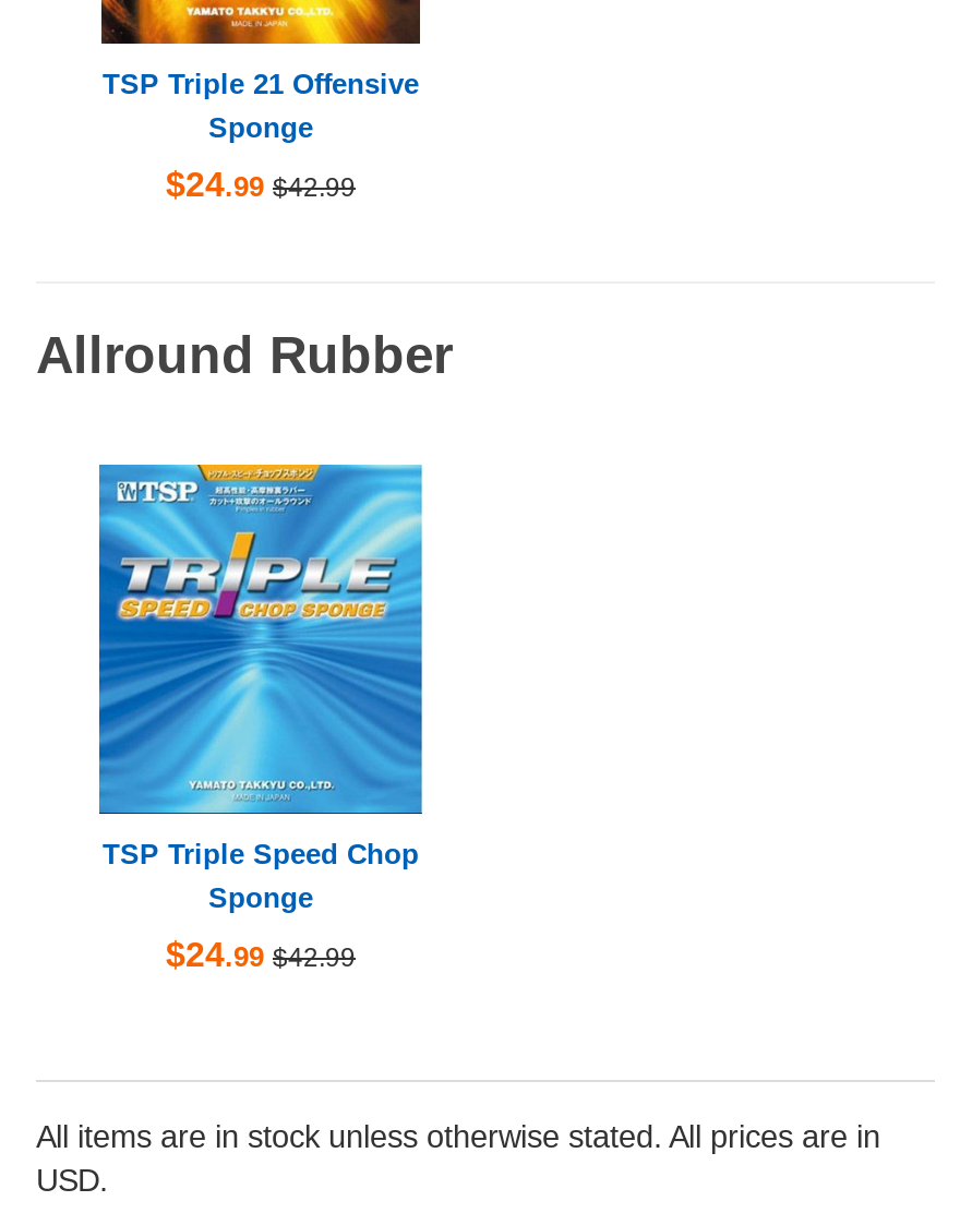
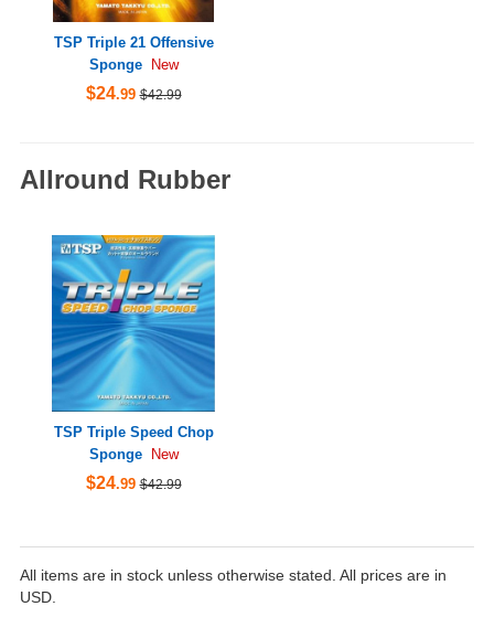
- Sponge
+ Sponge New

- Sponge
+ Sponge New
